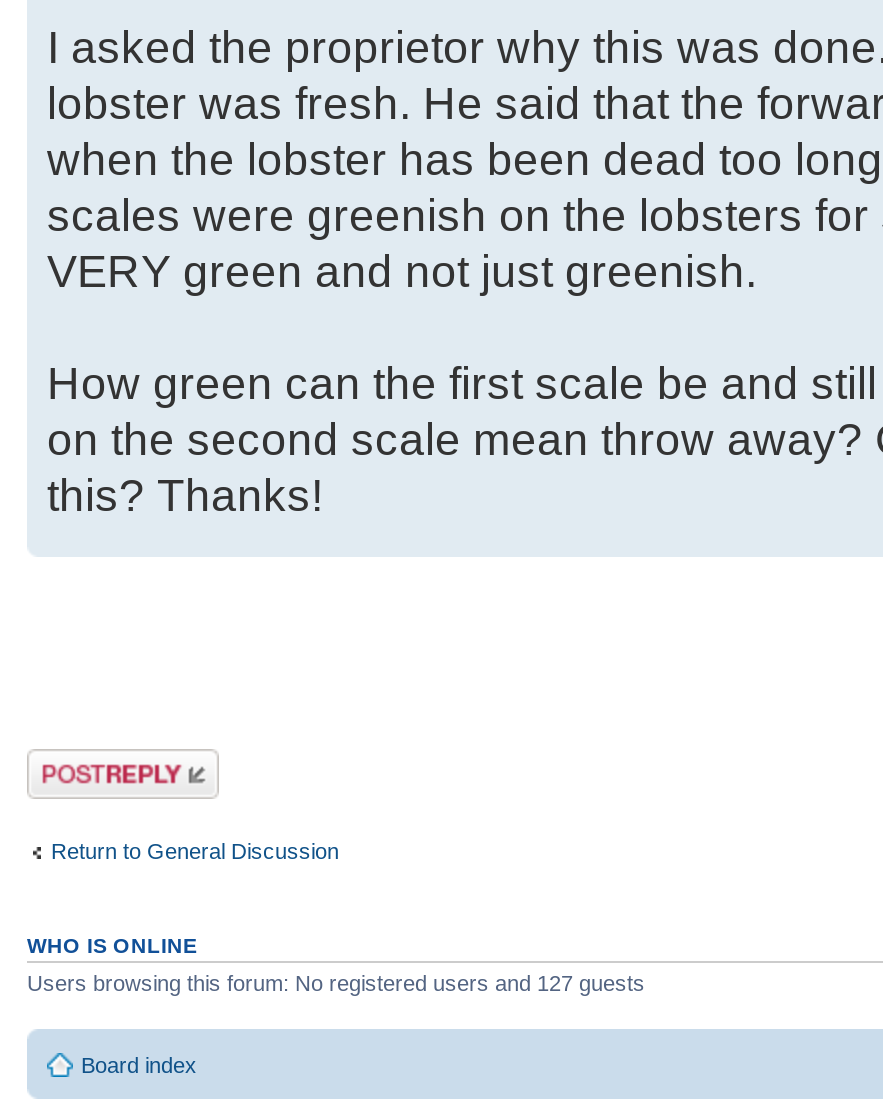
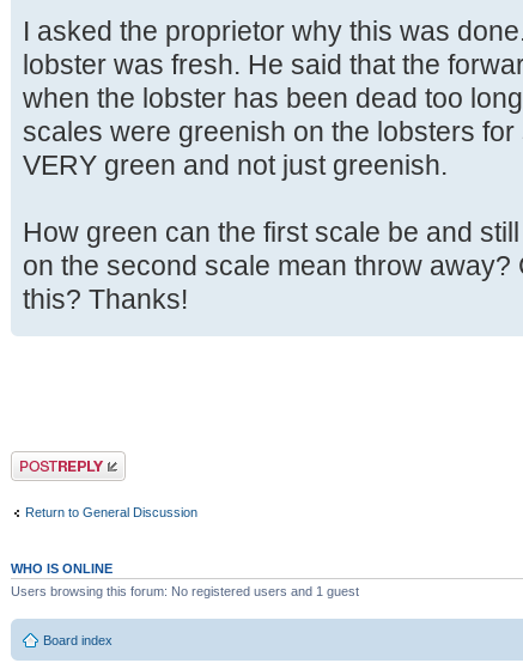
- Users browsing this forum: No registered users and 127 guests
+ Users browsing this forum: No registered users and 1 guest
